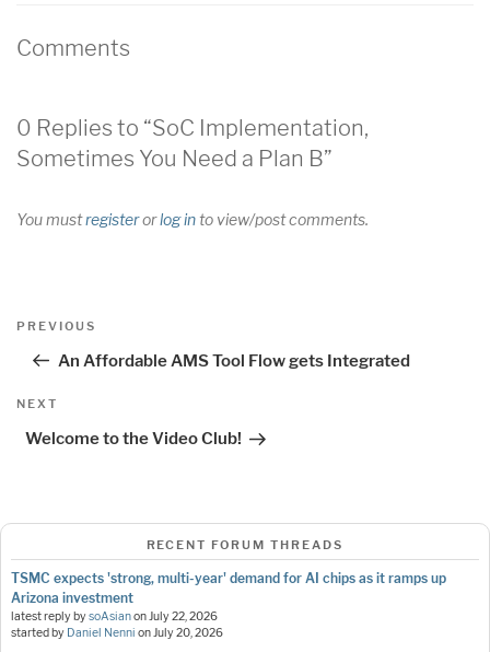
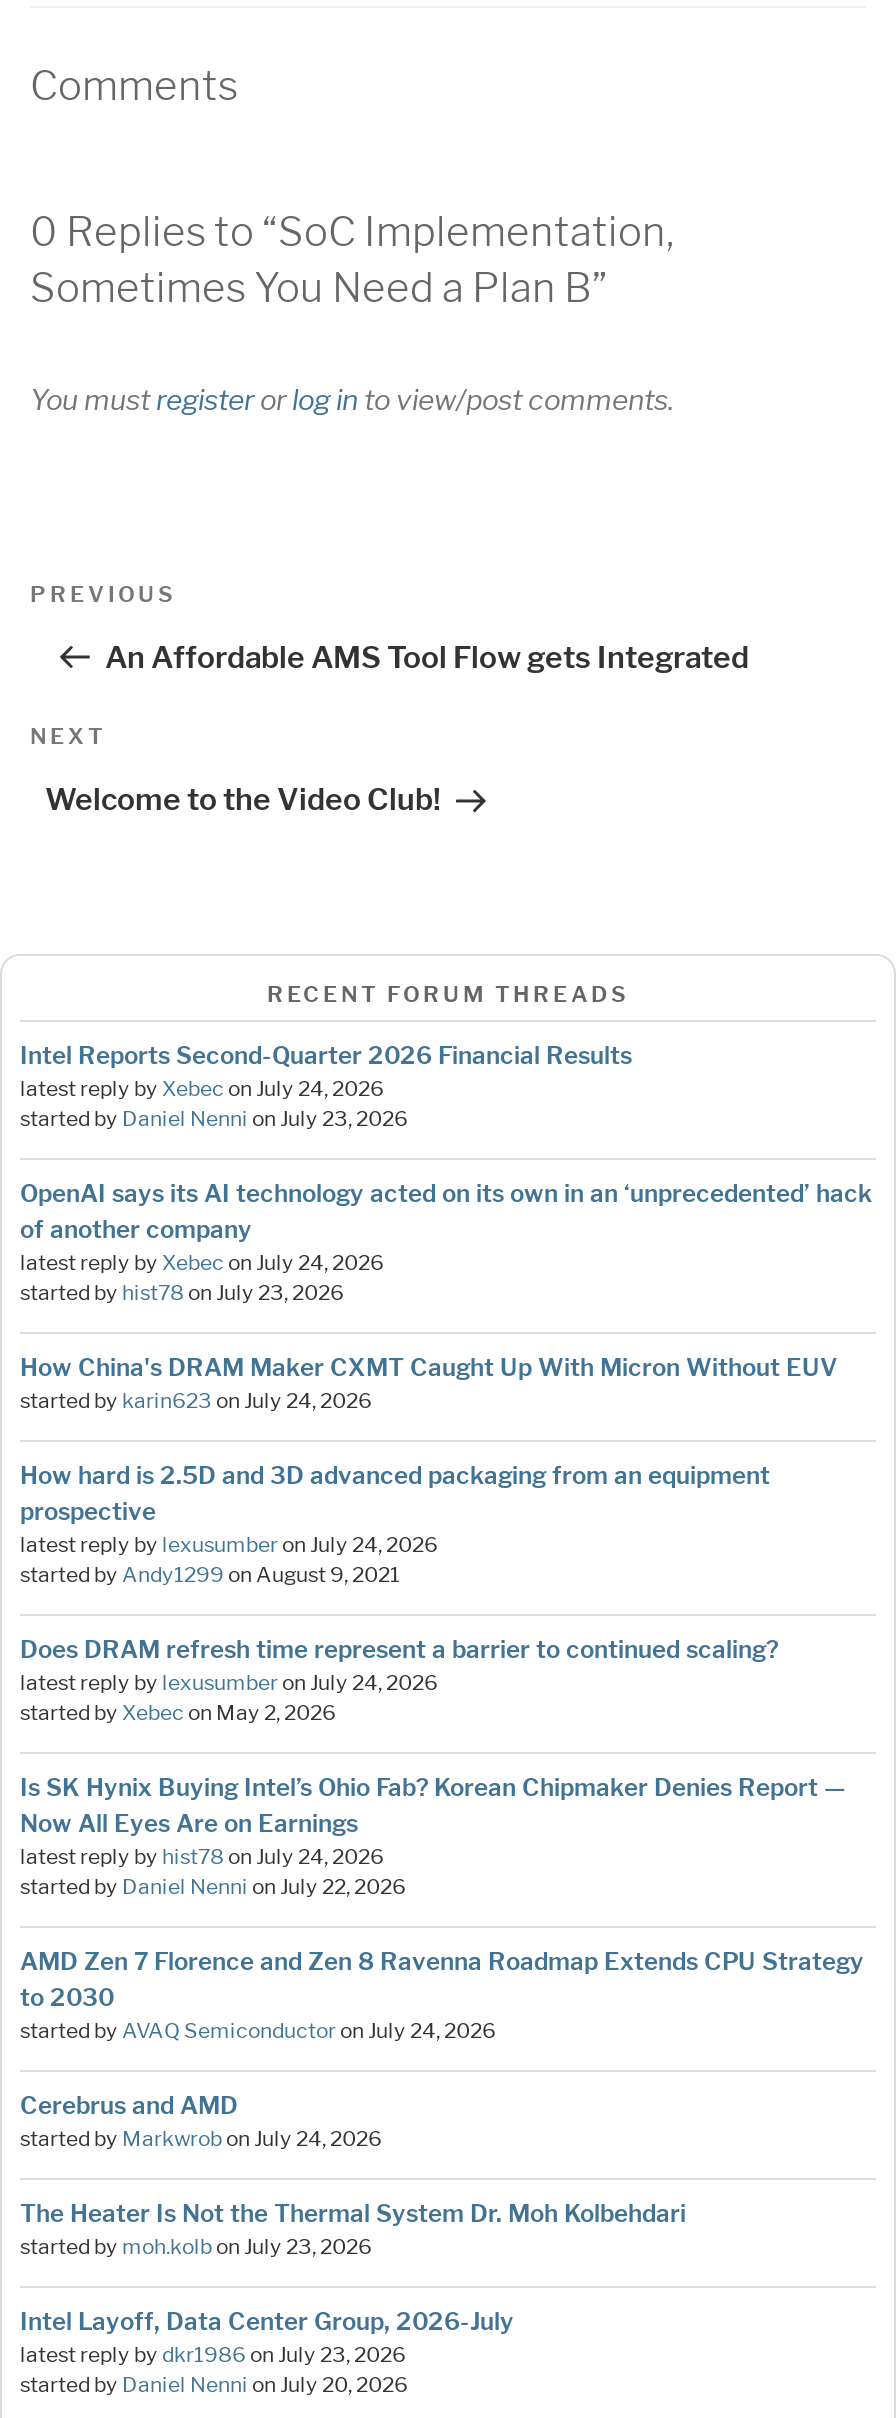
- TSMC expects 'strong, multi-year' demand for AI chips as it ramps up
- Arizona investment
- latest reply by soAsian onJuly 22, 2026
+ Intel Reports Second-Quarter 2026 Financial Results
+ latest reply by Xebec on July 24, 2026
+ started by Daniel Nenni on July 23, 2026
+ OpenAI says its AI technology acted on its own in an ‘unprecedented’ hack
+ of another company
+ latest reply by Xebec on July 24, 2026
+ started by hist78 on July 23, 2026
+ How China's DRAM Maker CXMT Caught Up With Micron Without EUV
+ started by karin623 on July 24, 2026
+ How hard is 2.5D and 3D advanced packaging from an equipment
+ prospective
+ latest reply by lexusumber on July 24, 2026
+ started by Andy1299 on August 9, 2021
+ Does DRAM refresh time represent a barrier to continued scaling?
+ latest reply by lexusumber on July 24, 2026
+ started by Xebec on May 2, 2026
+ Is SK Hynix Buying Intel’s Ohio Fab? Korean Chipmaker Denies Report —
+ Now All Eyes Are on Earnings
+ latest reply by hist78 on July 24, 2026
+ started by Daniel Nenni on July 22, 2026
+ AMD Zen 7 Florence and Zen 8 Ravenna Roadmap Extends CPU Strategy
+ to 2030
+ started by AVAQ Semiconductor on July 24, 2026
+ Cerebrus and AMD
+ started by Markwrob on July 24, 2026
+ The Heater Is Not the Thermal System Dr. Moh Kolbehdari
+ started by moh.kolb on July 23, 2026
+ Intel Layoff, Data Center Group, 2026-July
+ latest reply by dkr1986 on July 23, 2026
